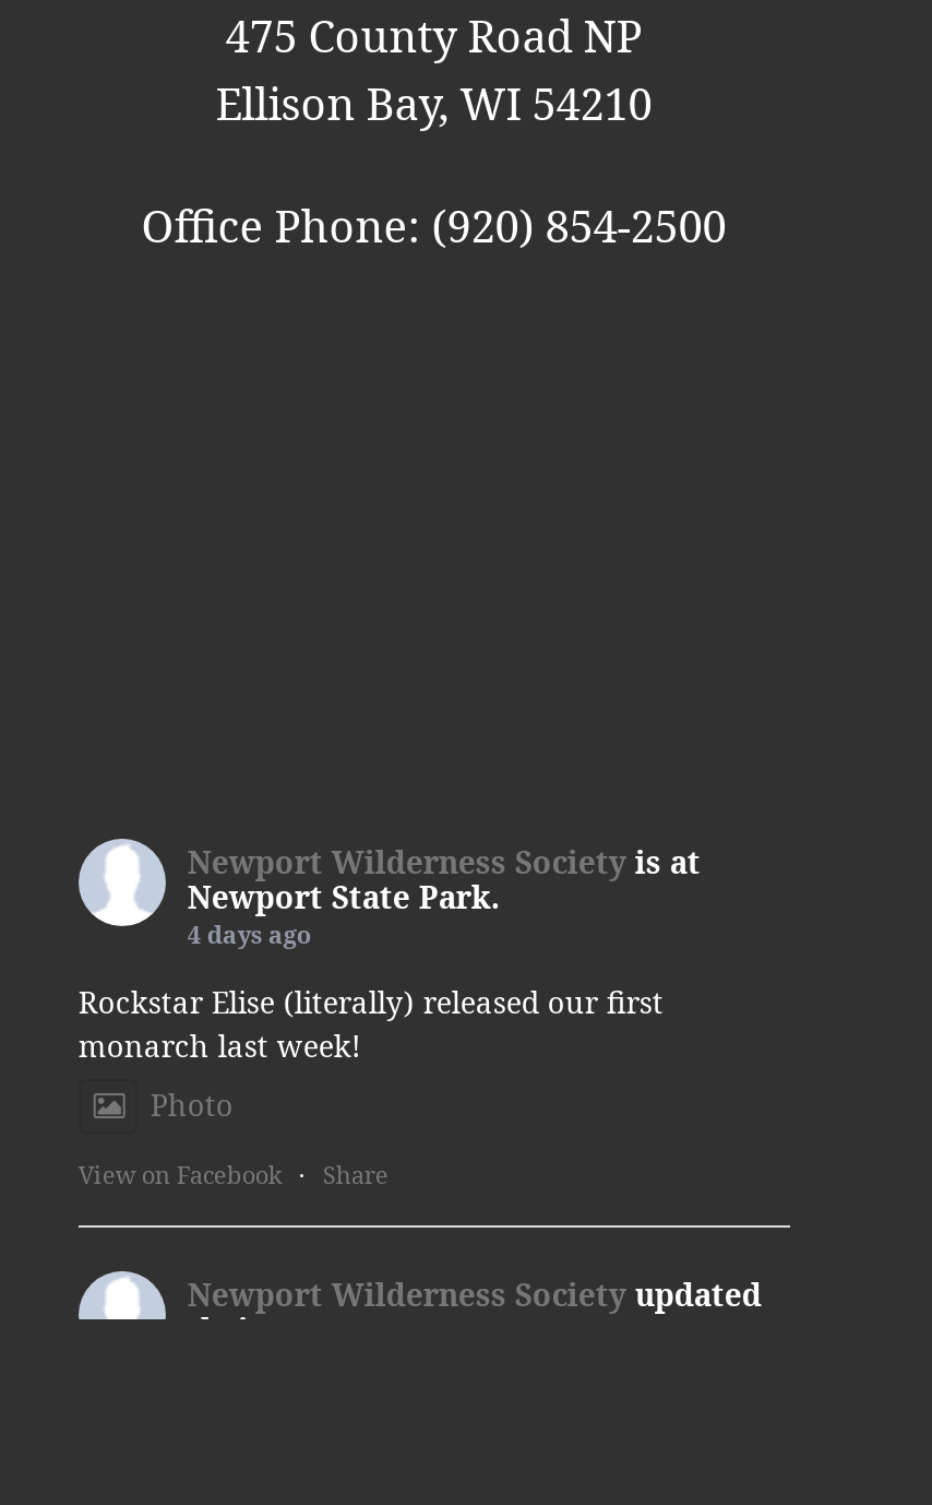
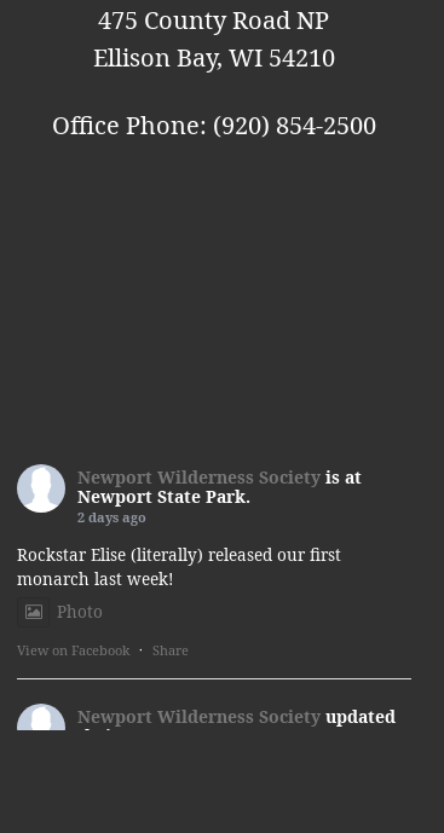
- 4 days ago
+ 2 days ago
